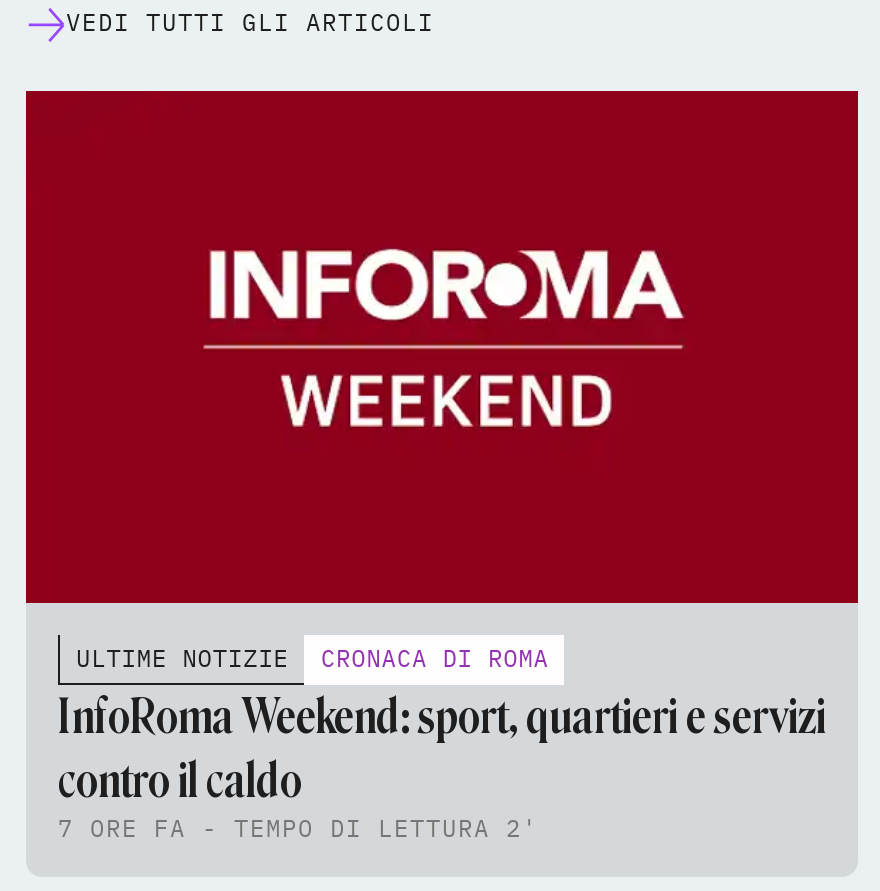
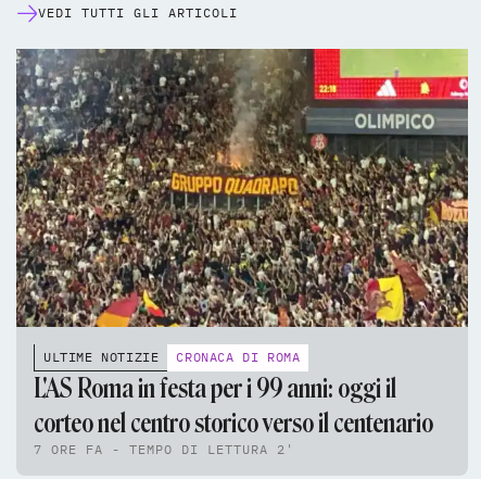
- [image]
+ [image]

- InfoRoma Weekend: sport, quartieri e servizi
- contro il caldo
+ L'AS Roma in festa per i 99 anni: oggi il
+ corteo nel centro storico verso il centenario
